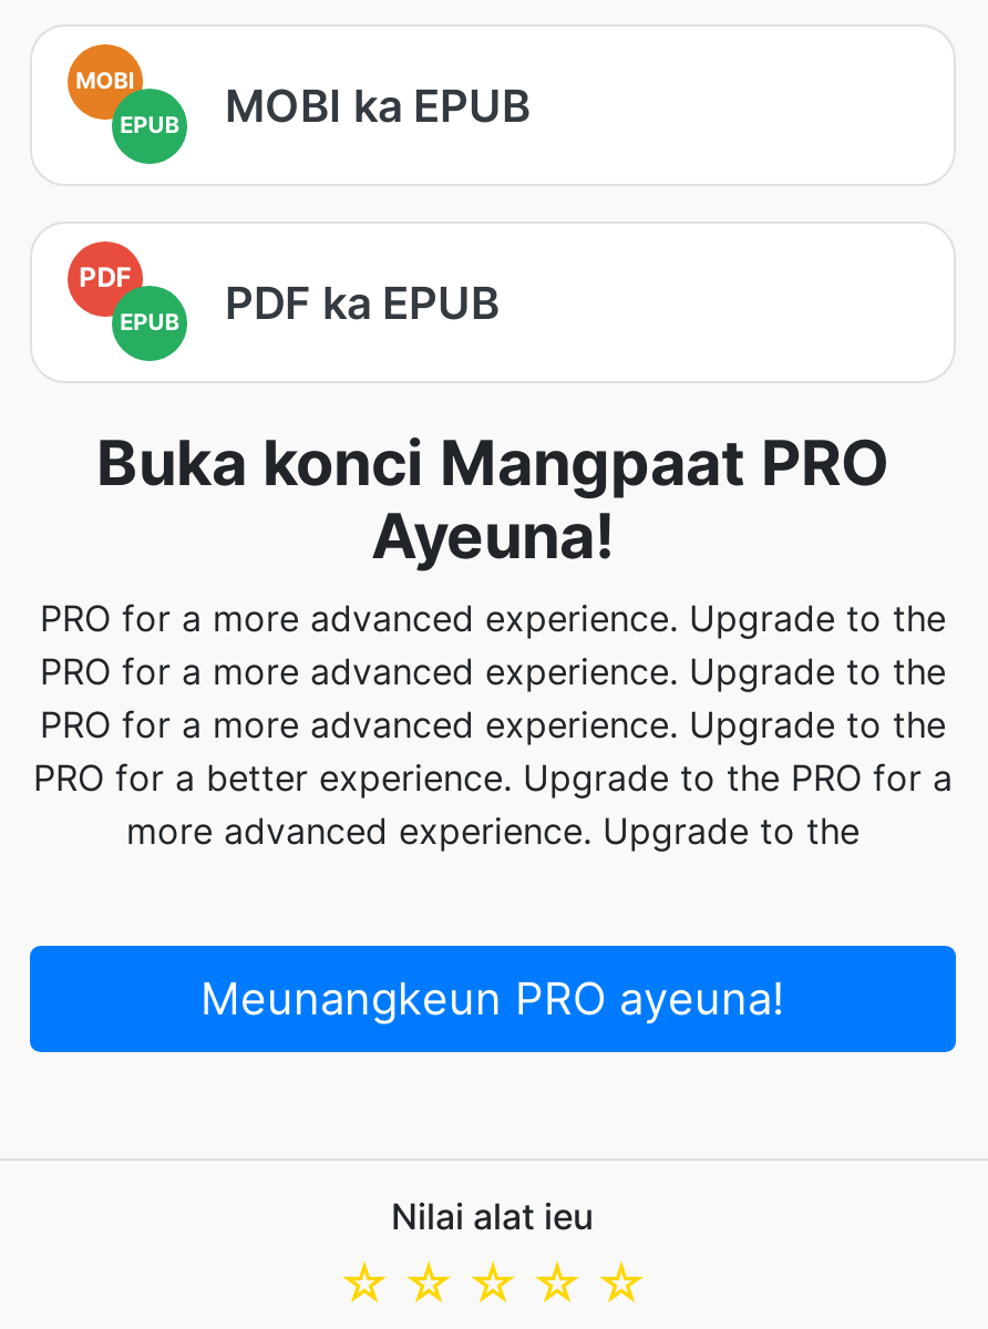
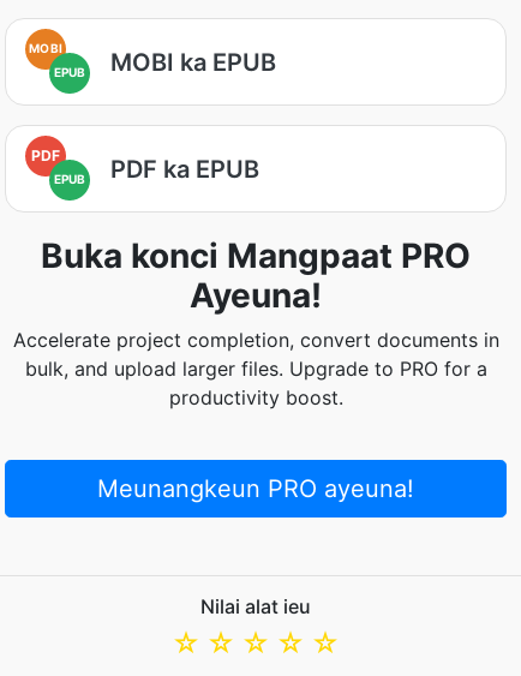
- PRO for a more advanced experience. Upgrade to the
- PRO for a more advanced experience. Upgrade to the
- PRO for a more advanced experience. Upgrade to the
- PRO for a better experience. Upgrade to the PRO for a
- more advanced experience. Upgrade to the
+ Accelerate project completion, convert documents in
+ bulk, and upload larger files. Upgrade to PRO for a
+ productivity boost.
